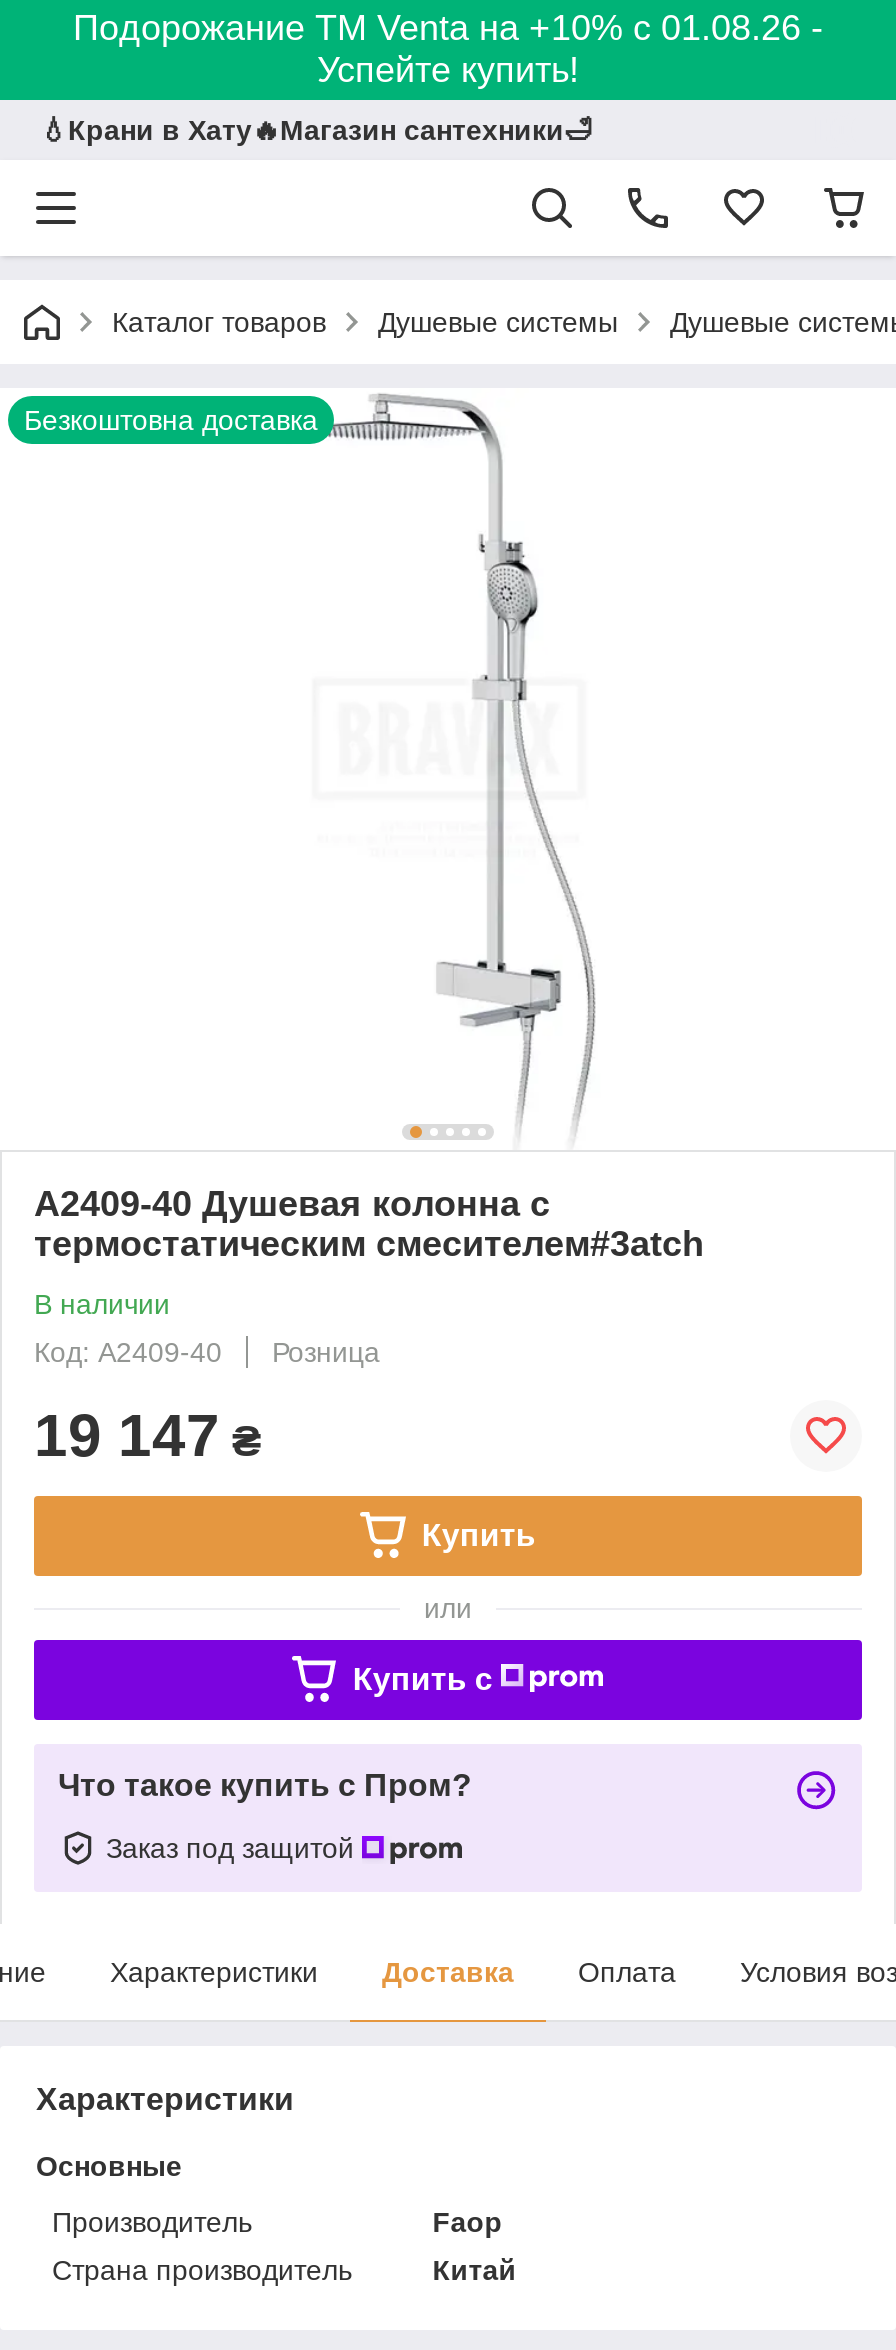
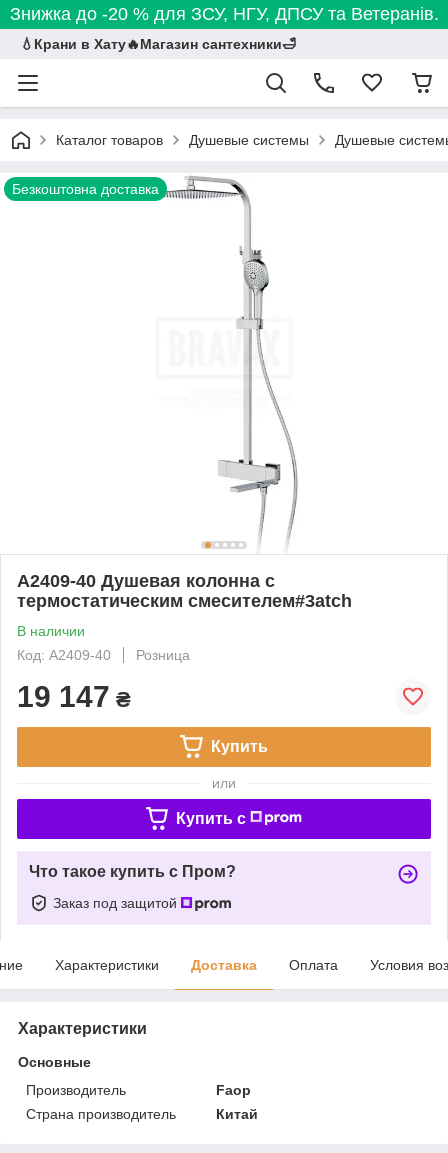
- Подорожание ТМ Venta на +10% с 01.08.26 -
- Успейте купить!
+ Знижка до -20 % для ЗСУ, НГУ, ДПСУ та Ветеранів.
